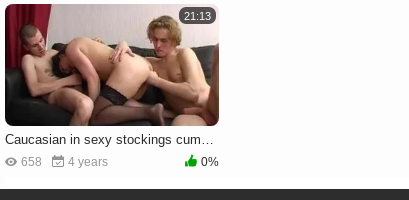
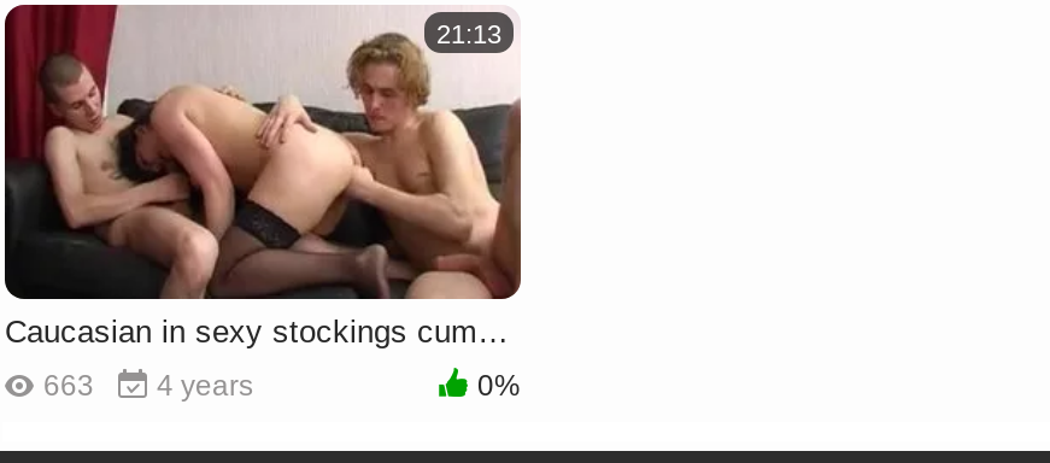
- 658 4 years
+ 663 4 years
